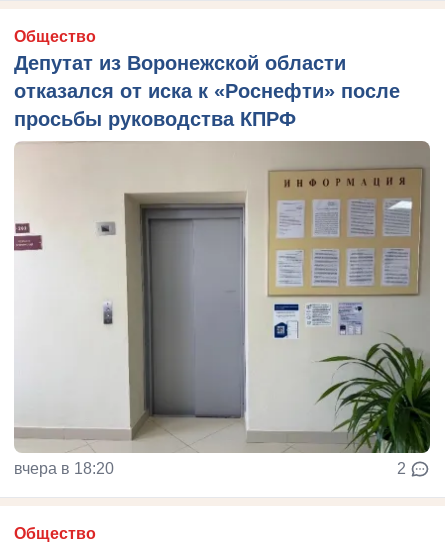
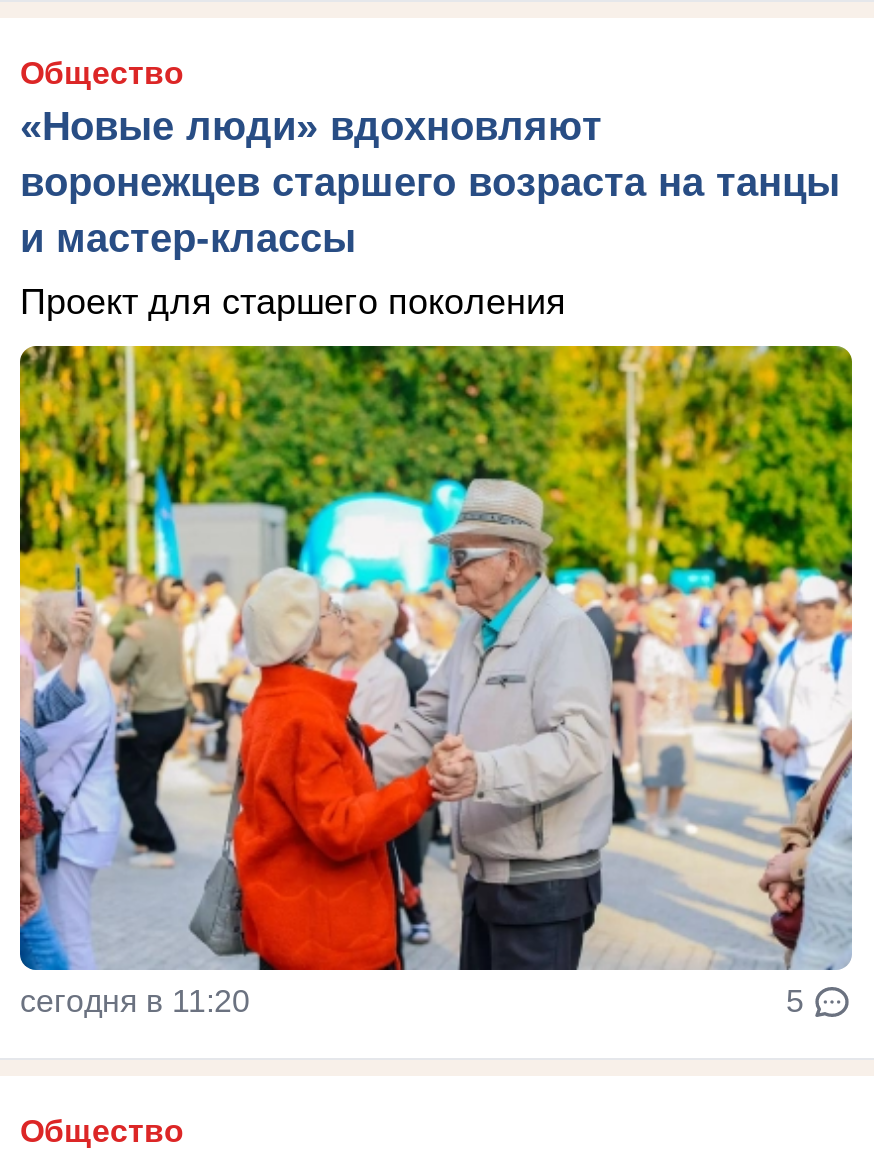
- Депутат из Воронежской области
- отказался от иска к «Роснефти» после
- просьбы руководства КПРФ
+ «Новые люди» вдохновляют
+ воронежцев старшего возраста на танцы
+ и мастер-классы
+ Проект для старшего поколения

- [image]
- вчера в 18:20
- 2
+ [image]
+ сегодня в 11:20
+ 5
